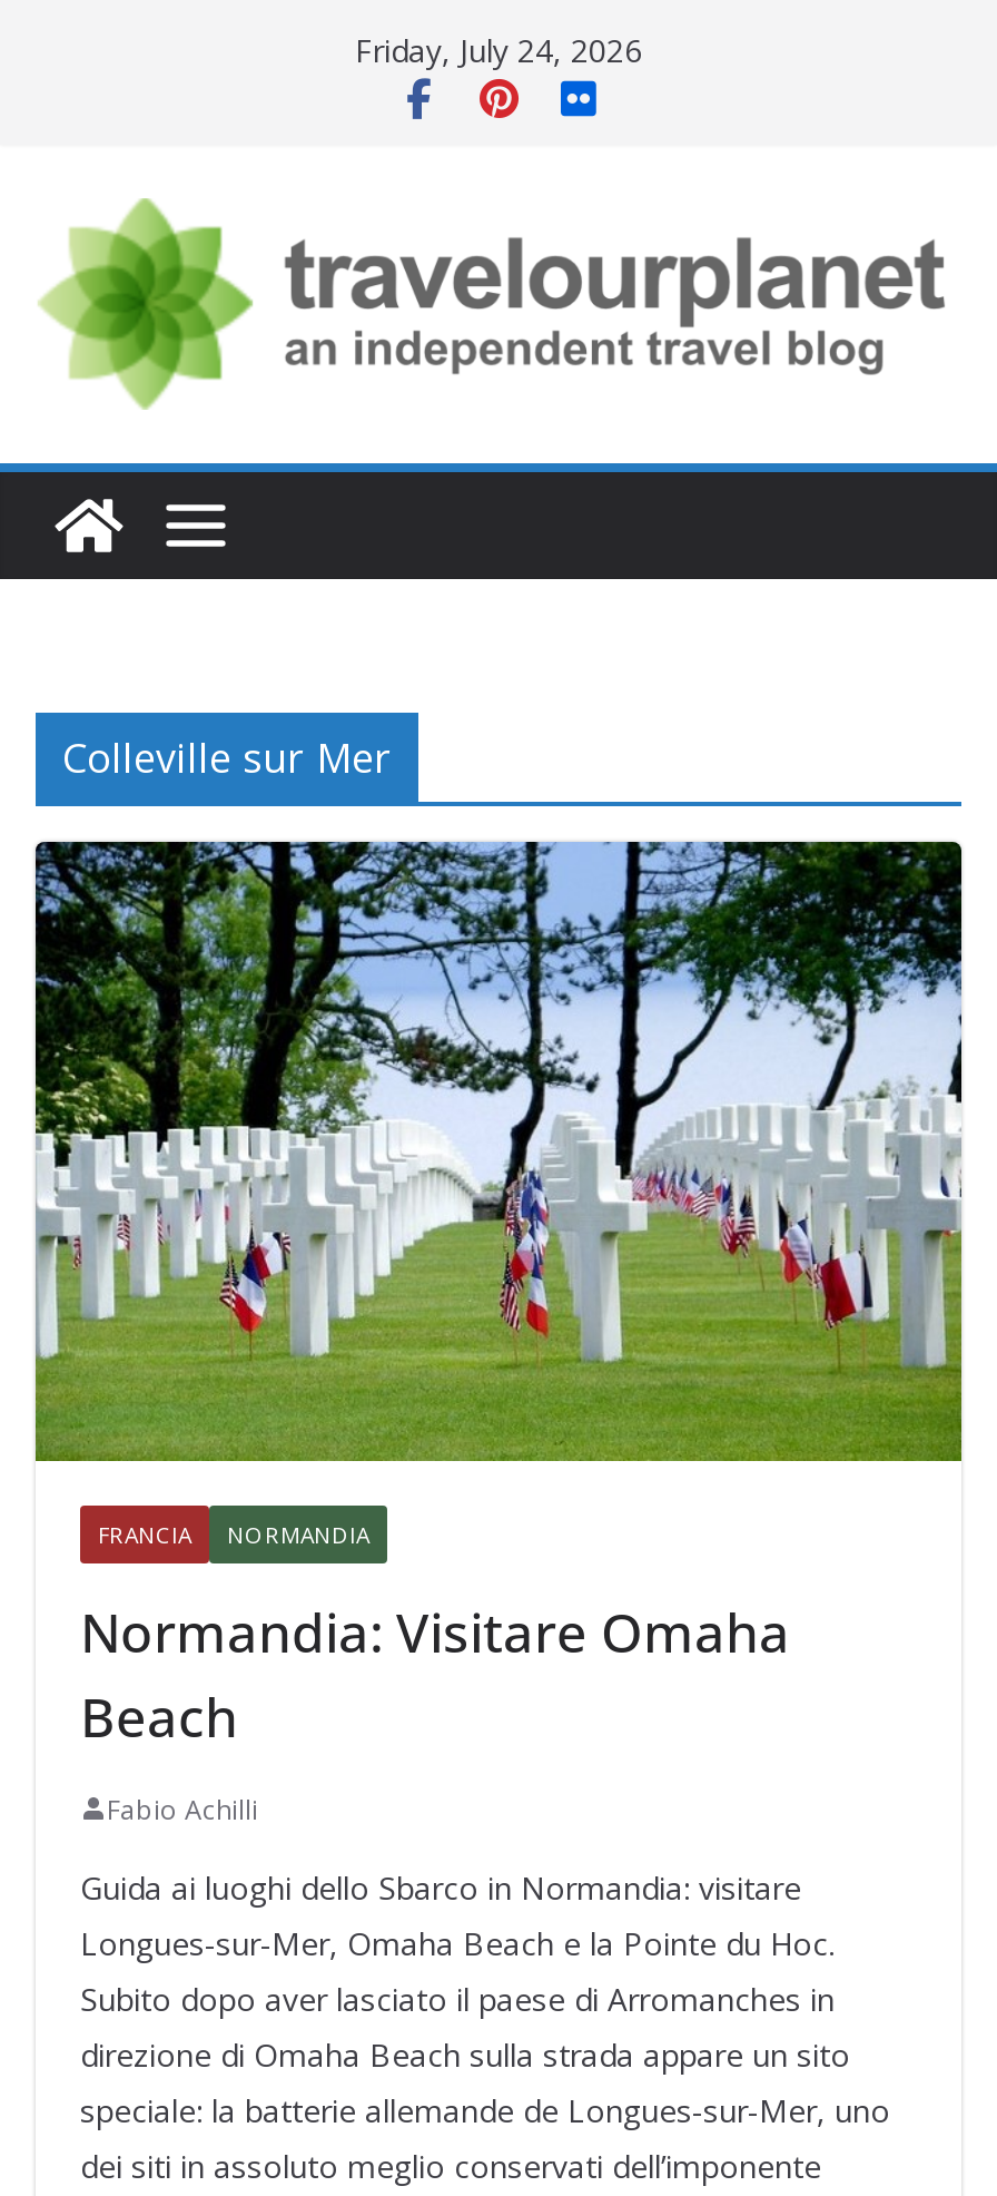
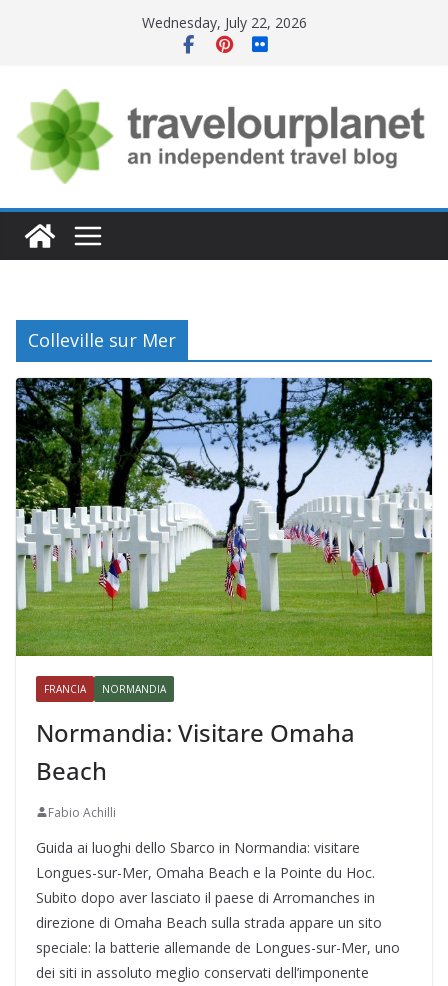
- Friday, July 24, 2026
+ Wednesday, July 22, 2026
